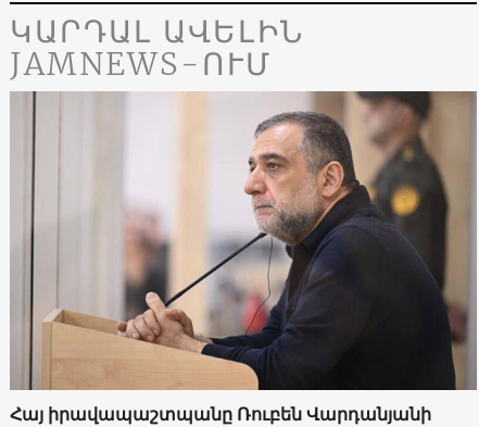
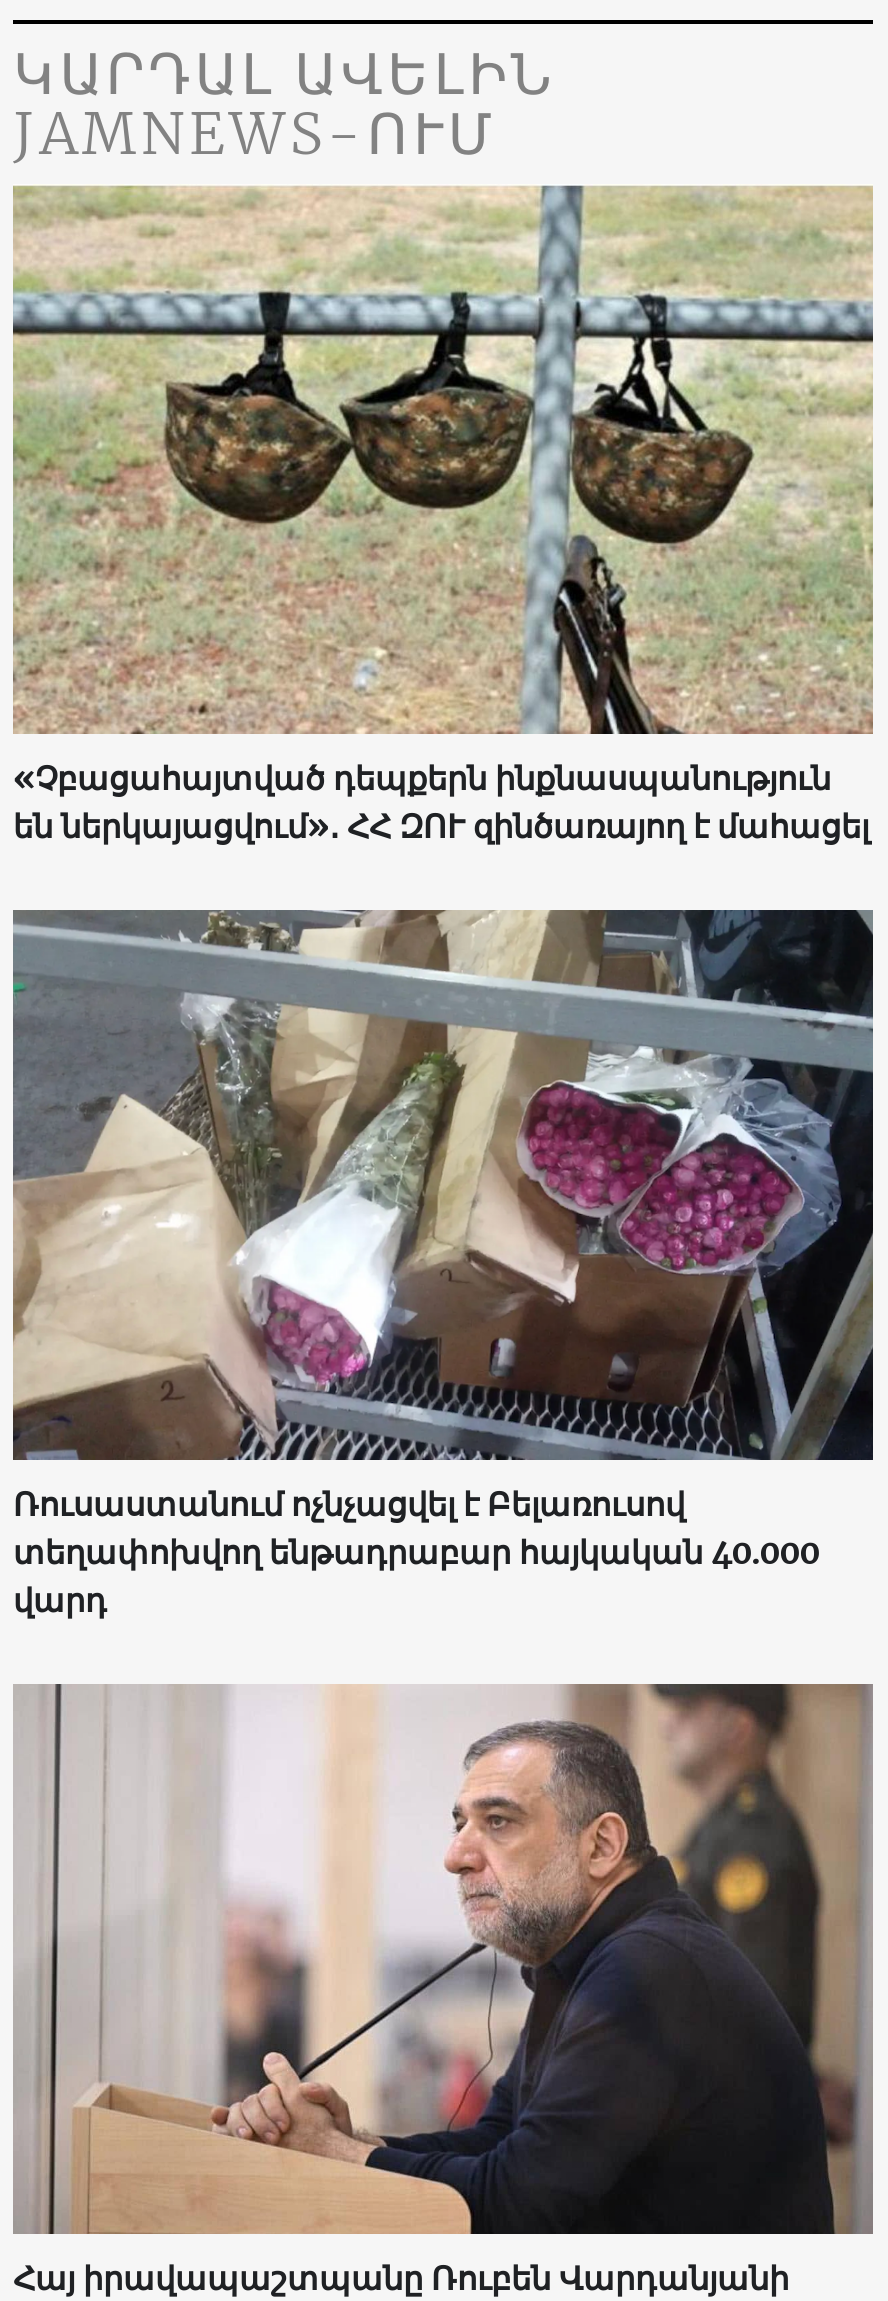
+ [image]
+ Ռուսաստանում ոչնչացվել է Բելառուսով
+ տեղափոխվող ենթադրաբար հայկական 40.000
+ վարդ

+ [image]
+ «Չբացահայտված դեպքերն ինքնասպանություն
+ են ներկայացվում»․ ՀՀ ԶՈՒ զինծառայող է մահացել
